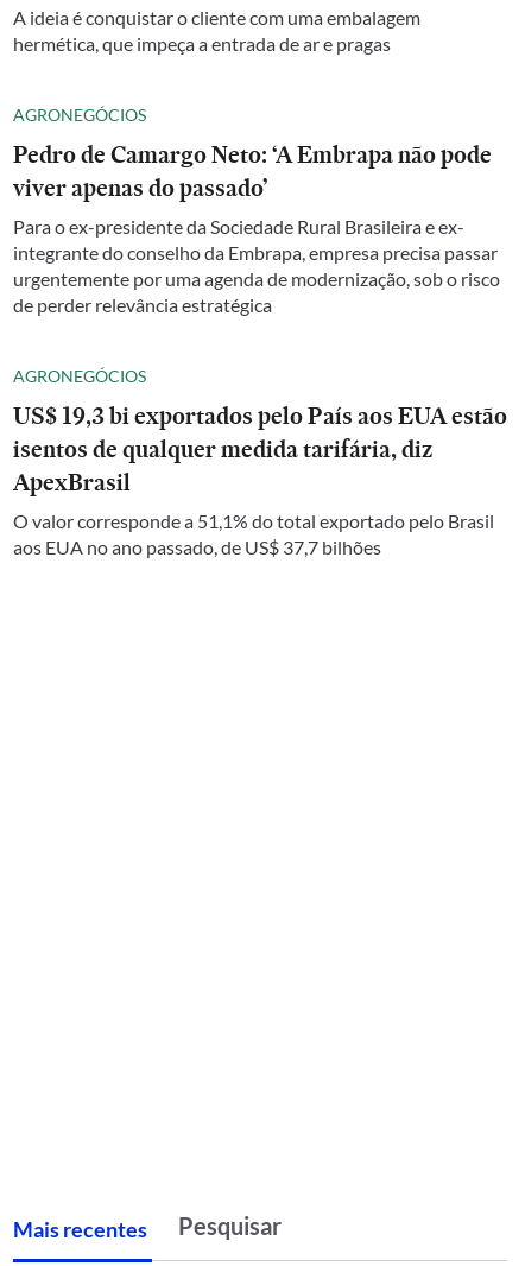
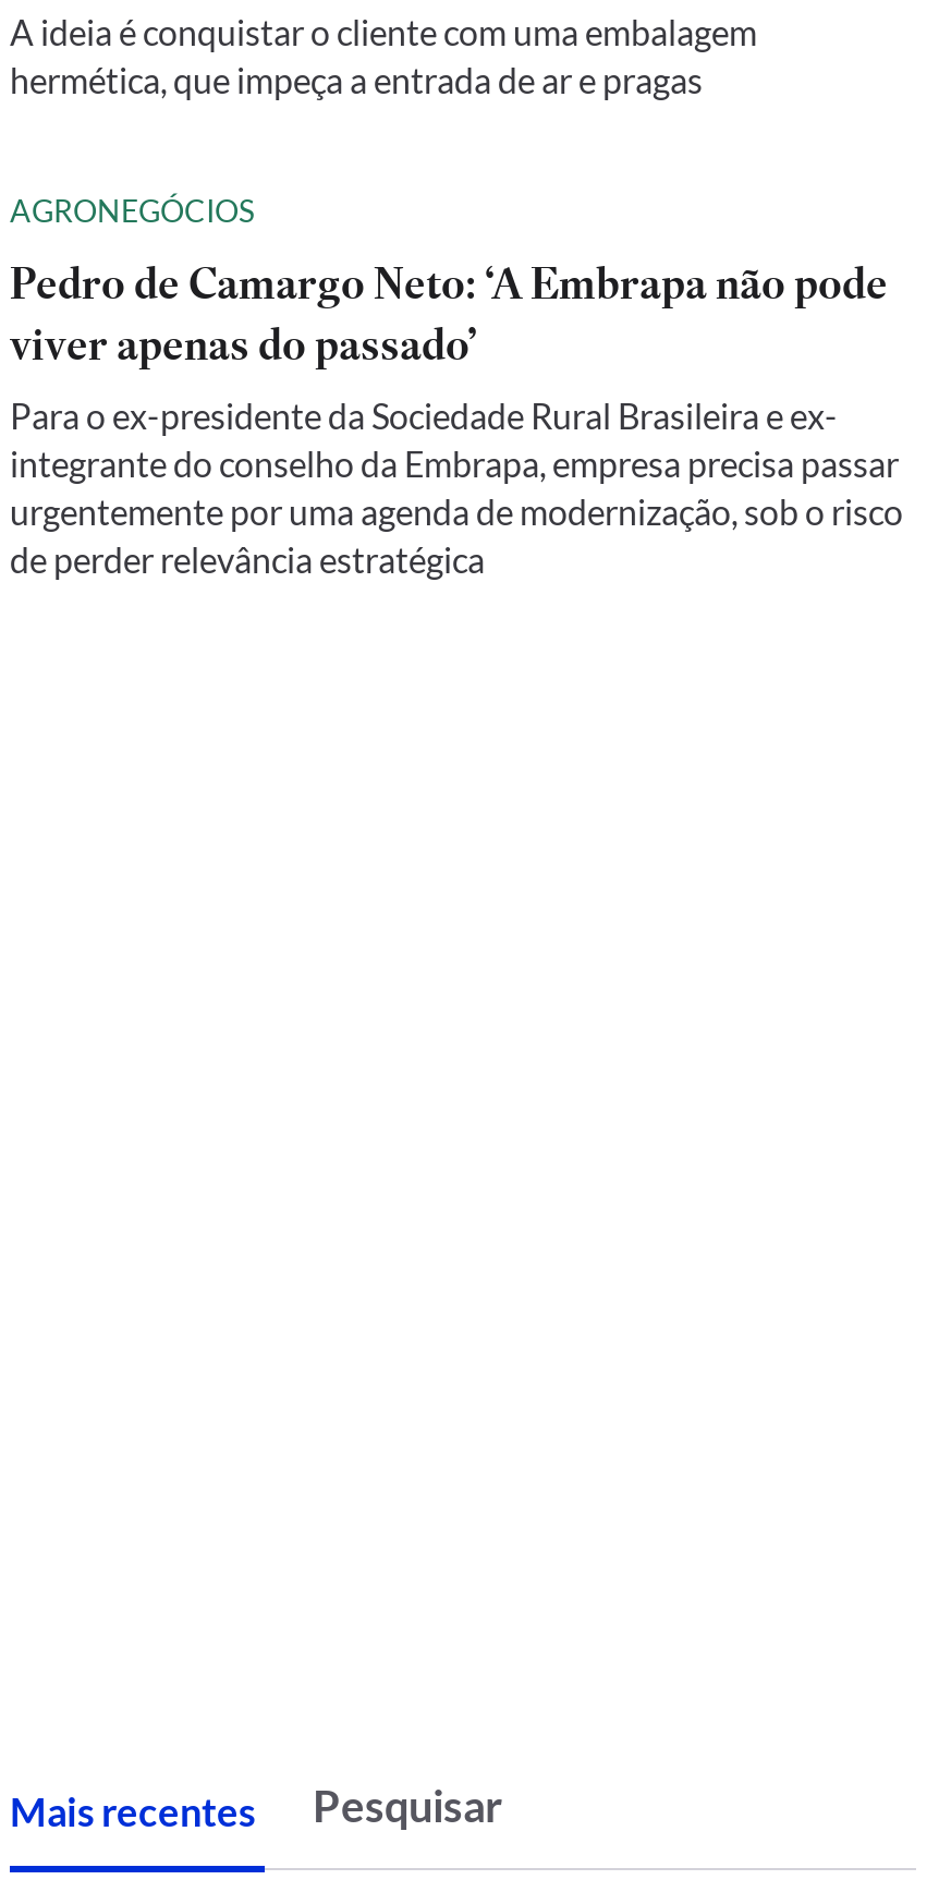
- AGRONEGÓCIOS
- US$ 19,3 bi exportados pelo País aos EUA estão
- isentos de qualquer medida tarifária, diz
- ApexBrasil
- O valor corresponde a 51,1% do total exportado pelo Brasil
- aos EUA no ano passado, de US$ 37,7 bilhões
